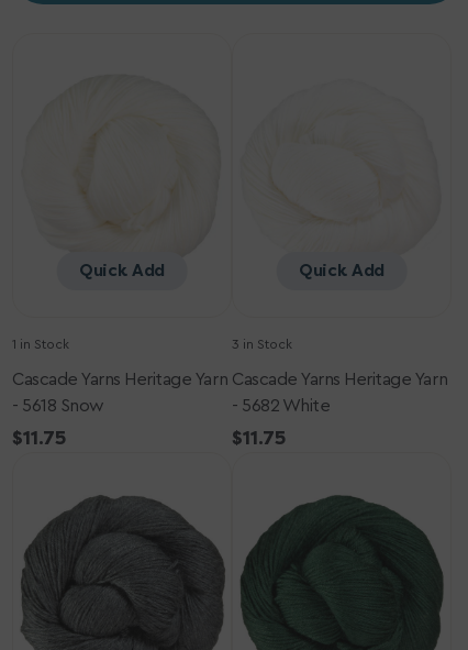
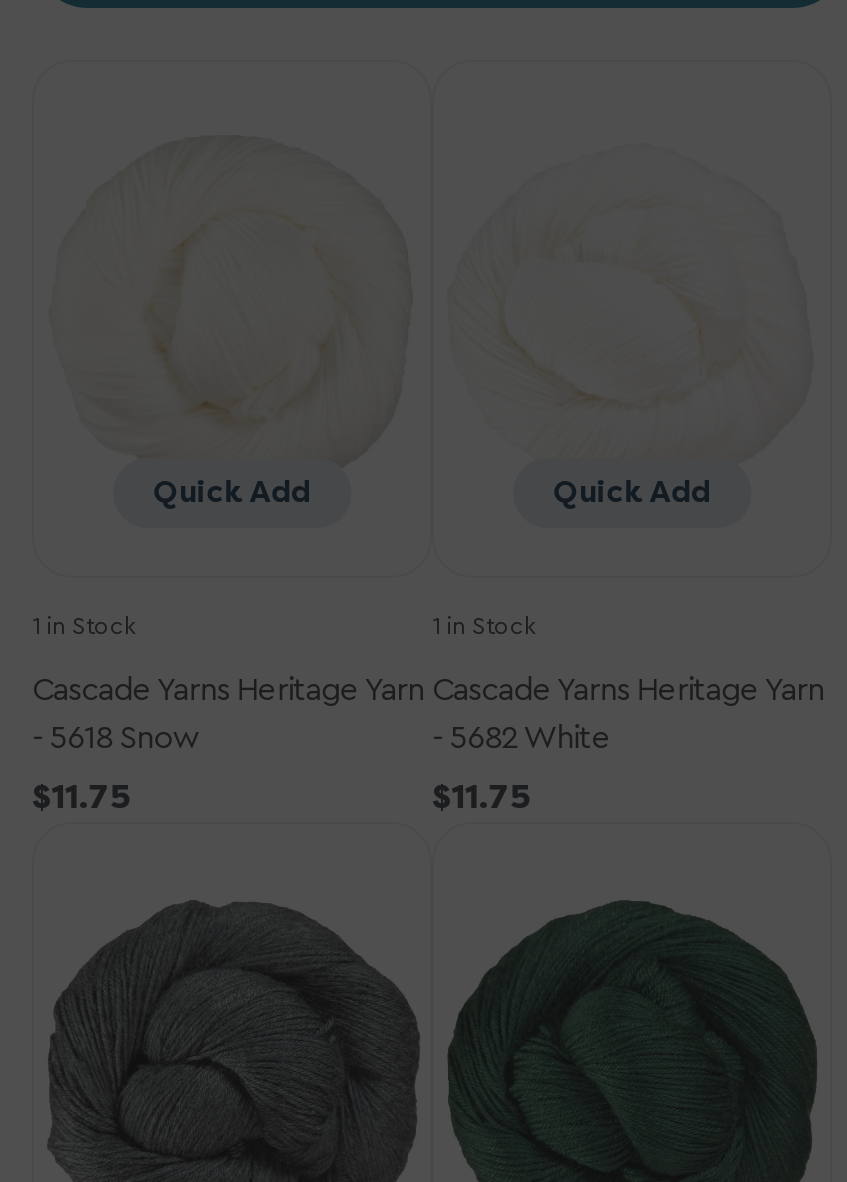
- 3 in Stock
+ 1 in Stock
